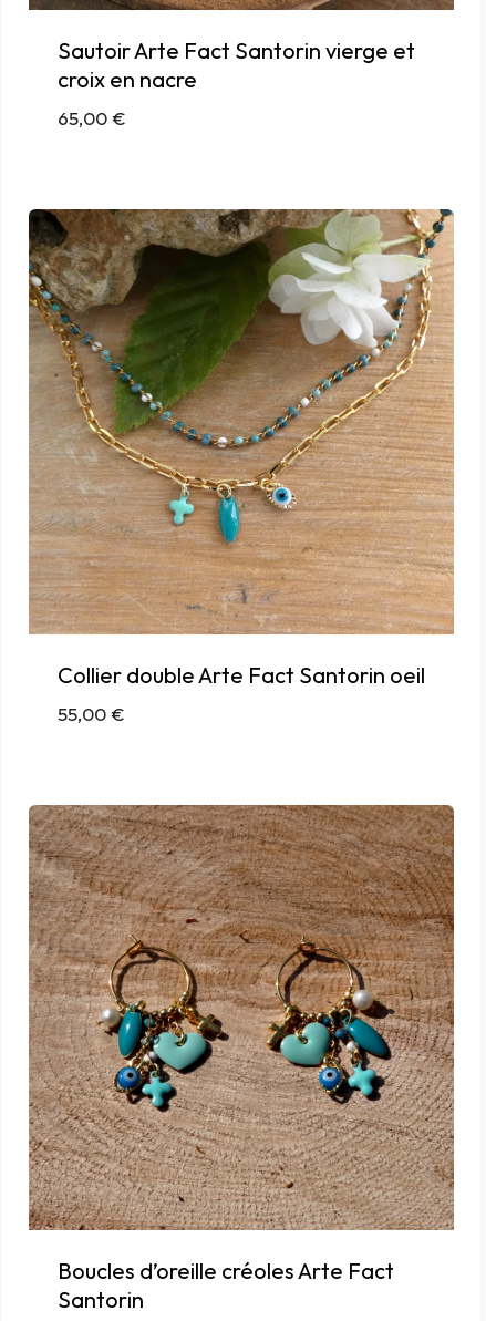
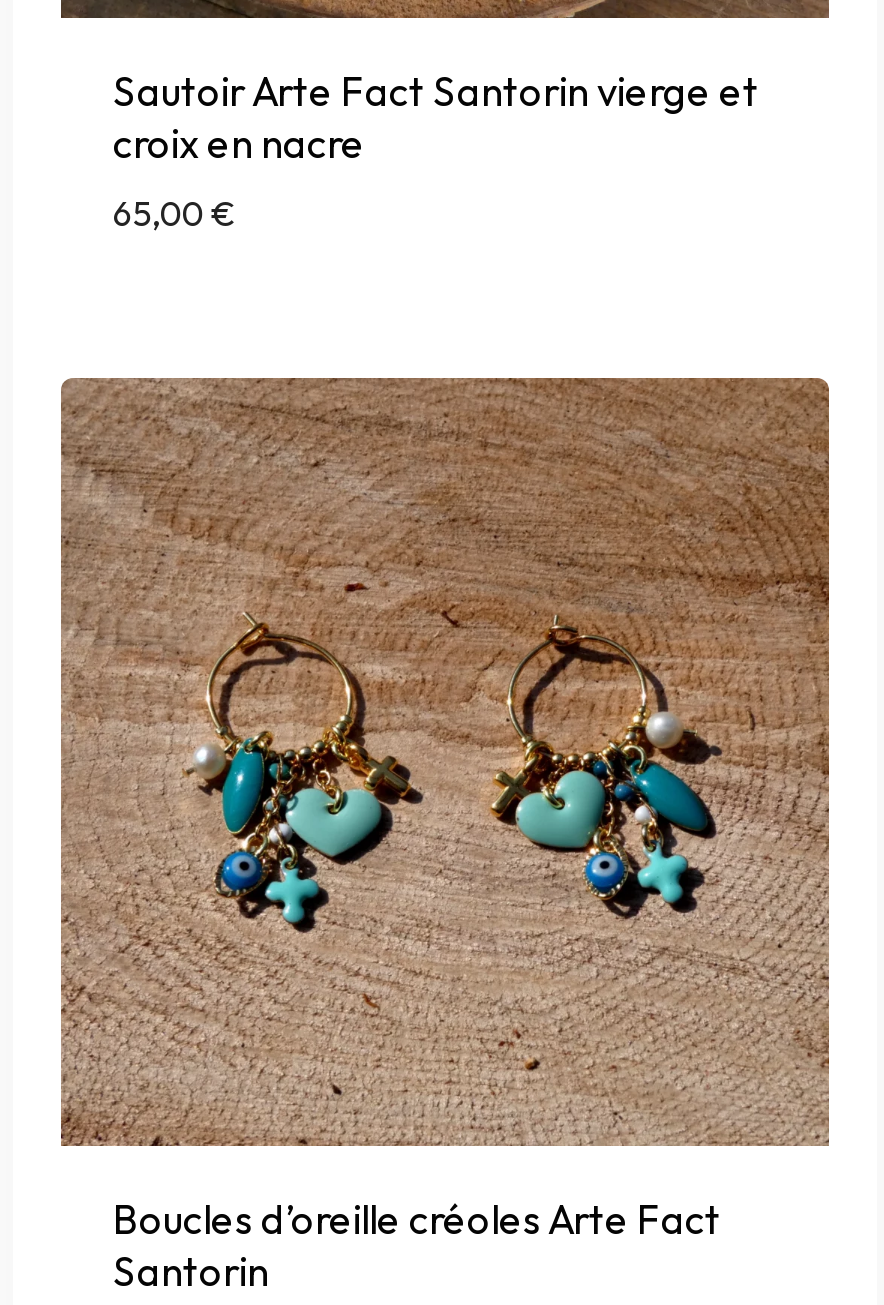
- [image]
- Collier double Arte Fact Santorin oeil
- 55,00 €
